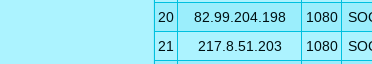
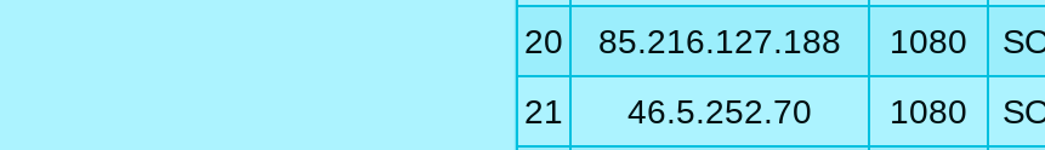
- 82.99.204.198
+ 85.216.127.188

- 217.8.51.203
+ 46.5.252.70
